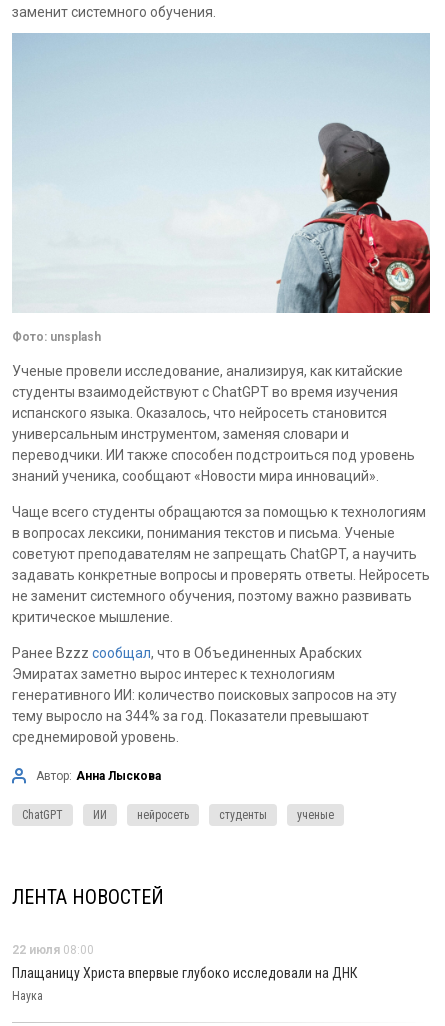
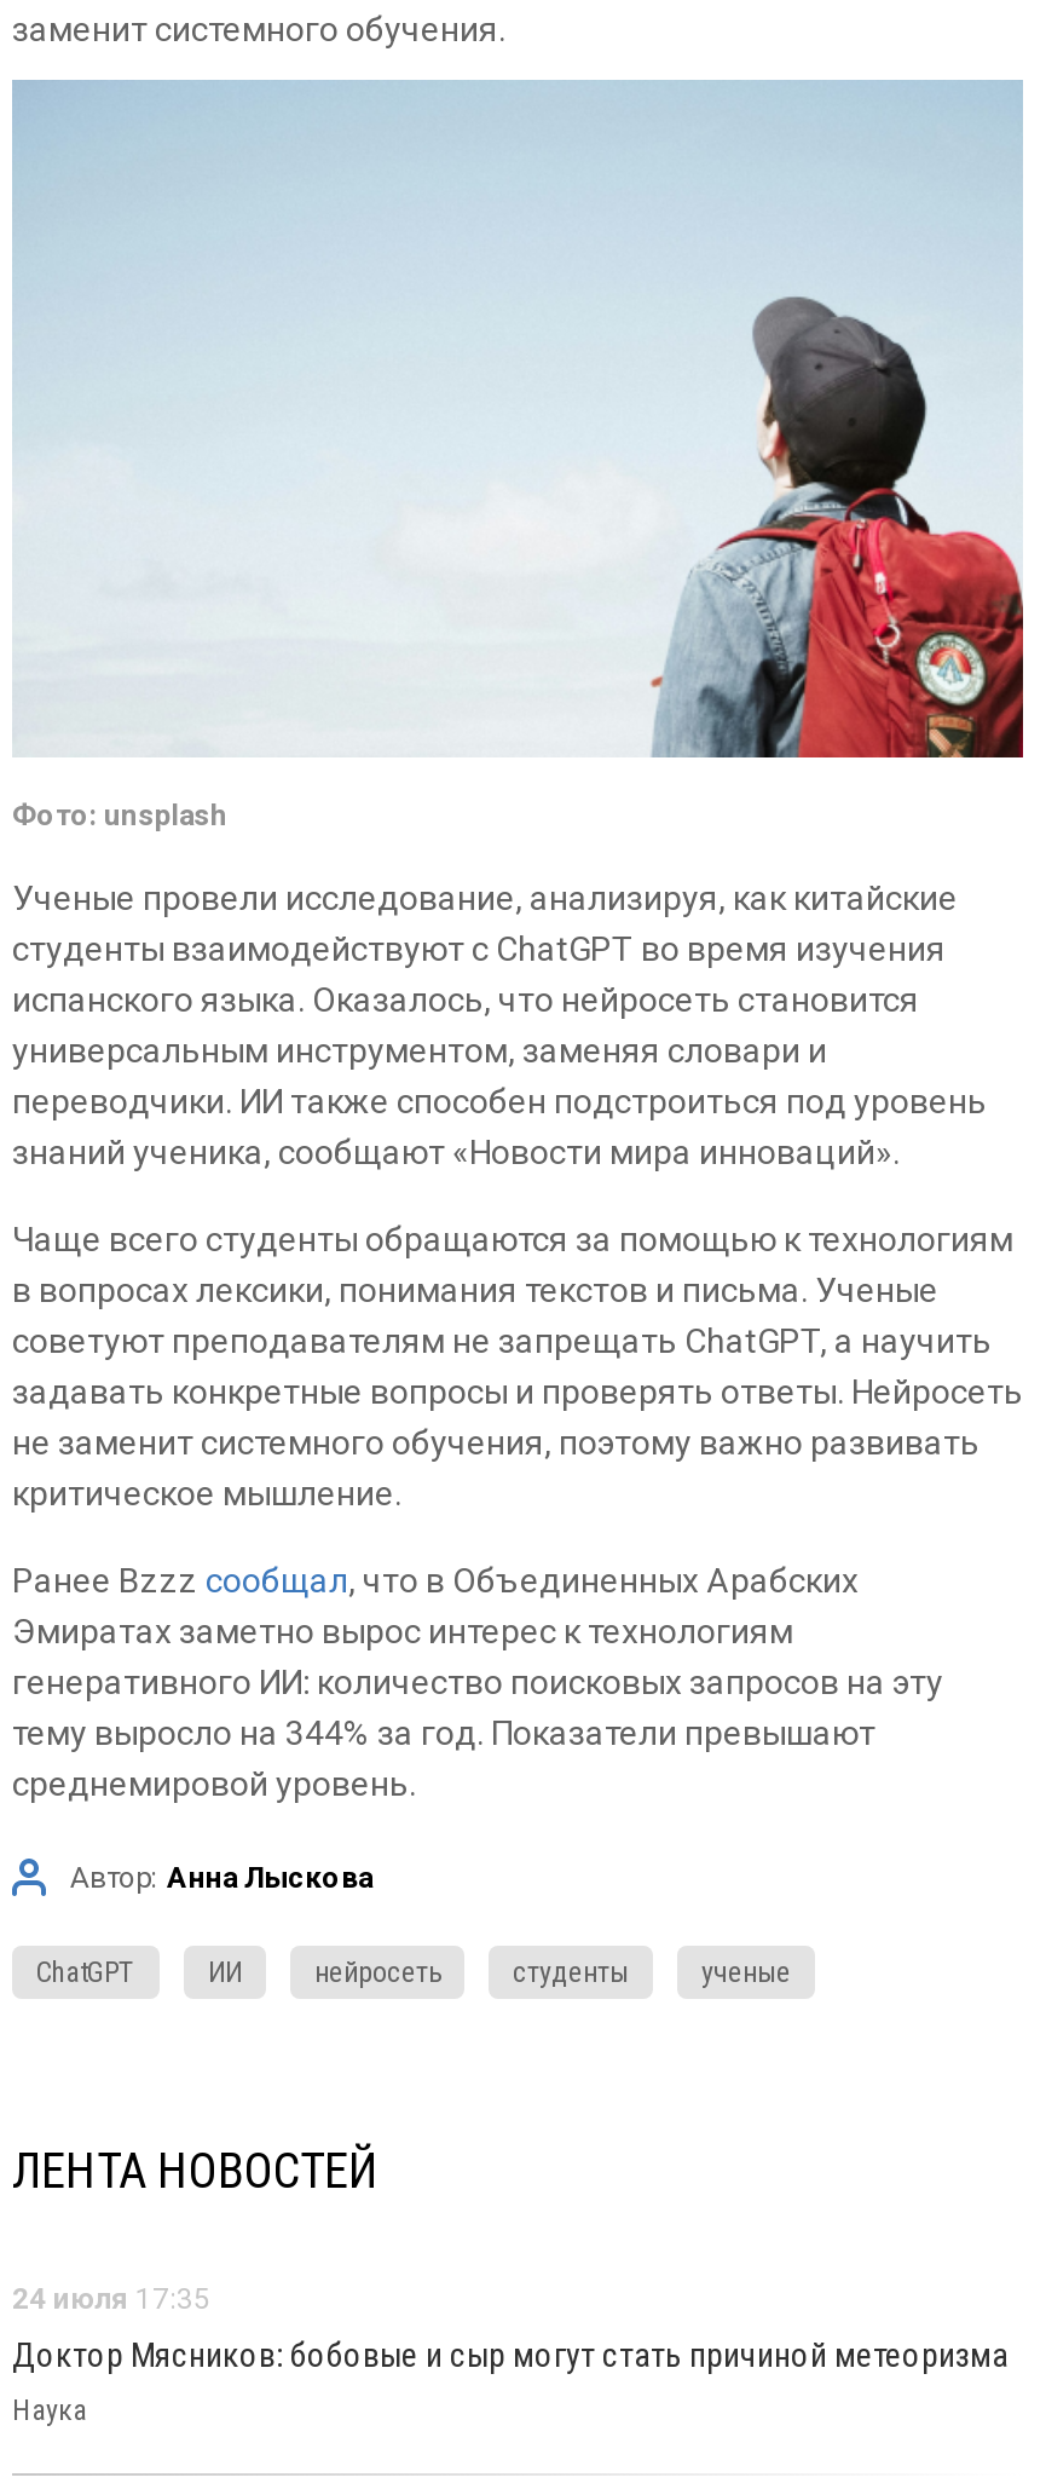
- 22 июля 08:00
+ 24 июля 17:35

- Плащаницу Христа впервые глубоко исследовали на ДНК
+ Доктор Мясников: бобовые и сыр могут стать причиной метеоризма
